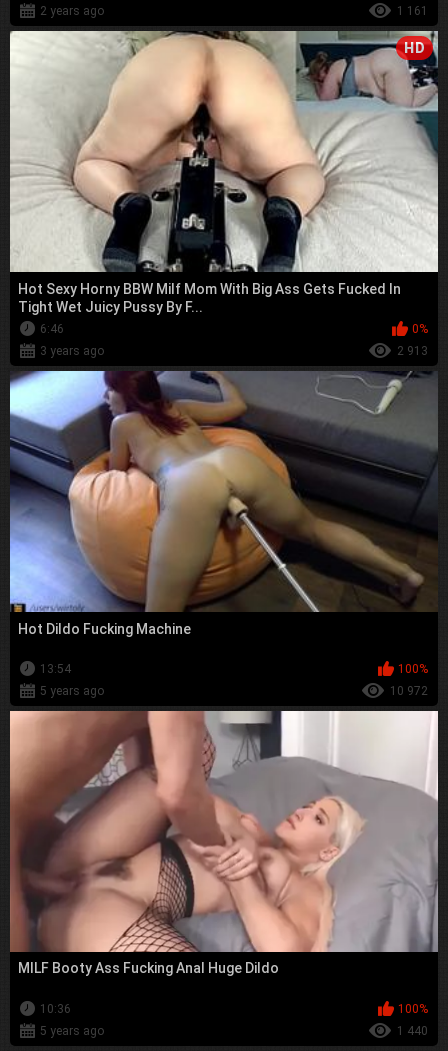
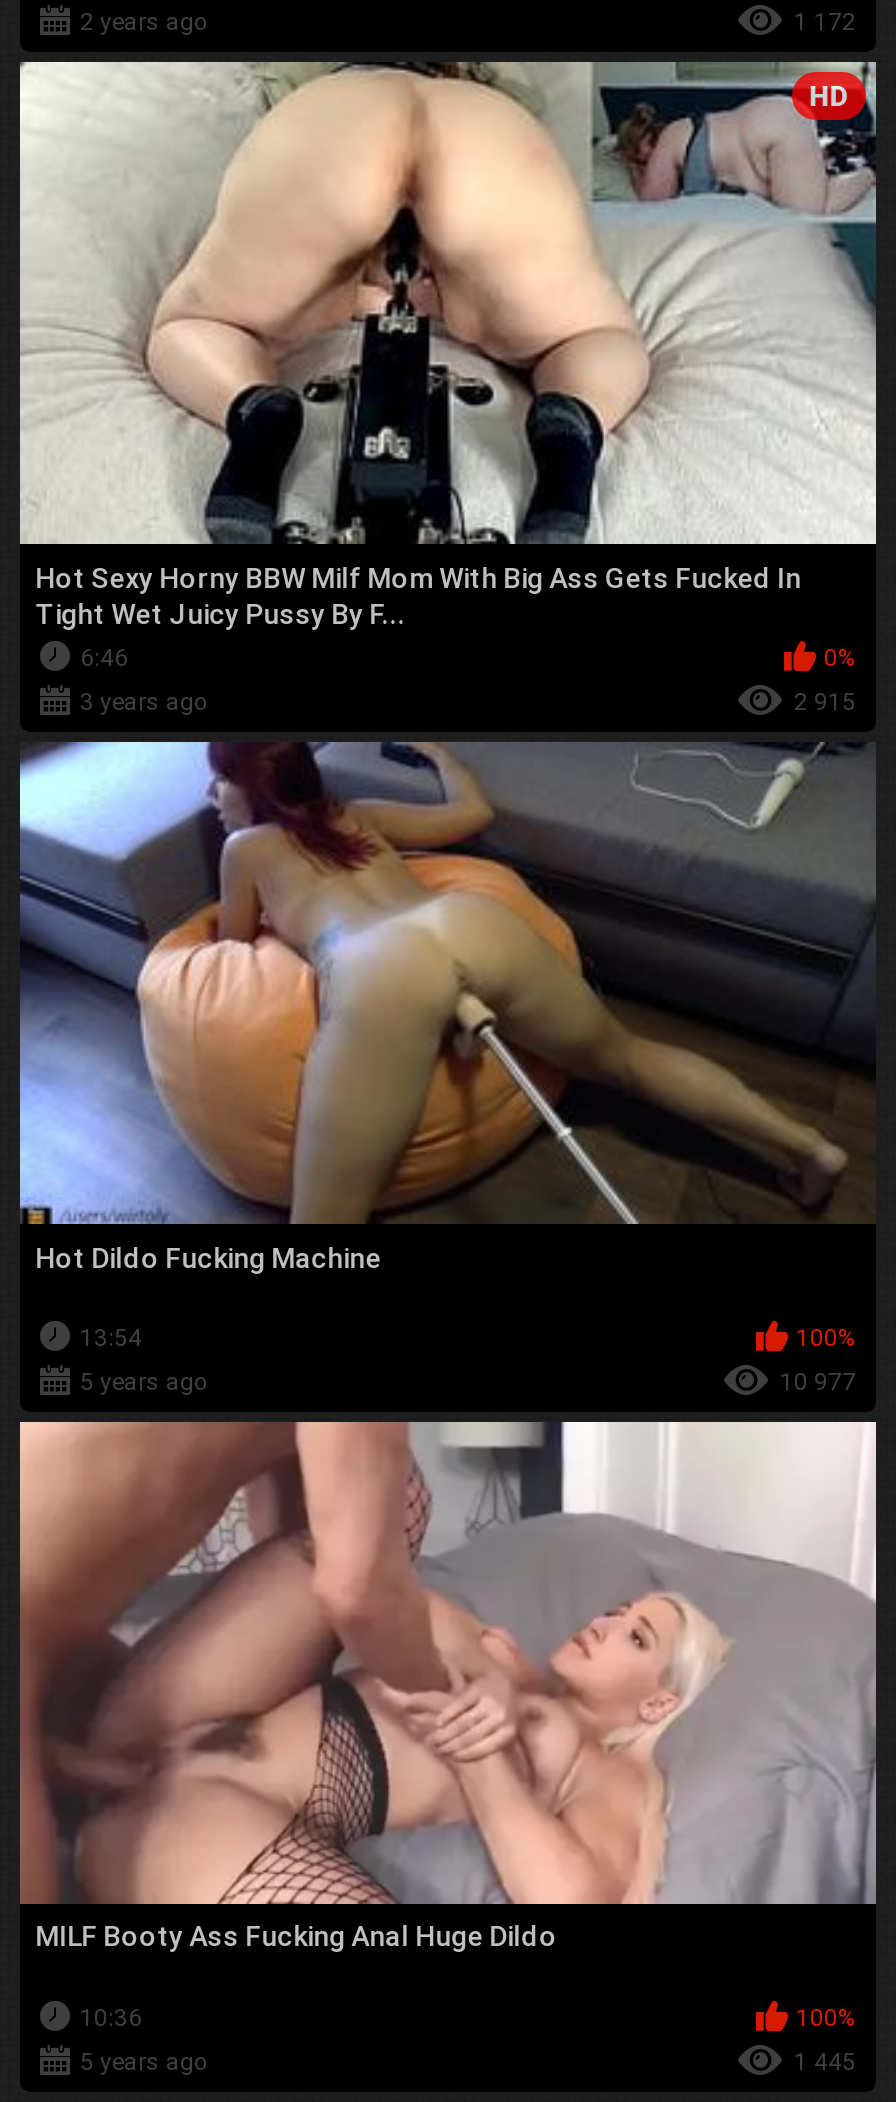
- 1 161
+ 1 172

- 2 913
+ 2 915

- 10 972
+ 10 977

- 1 440
+ 1 445
